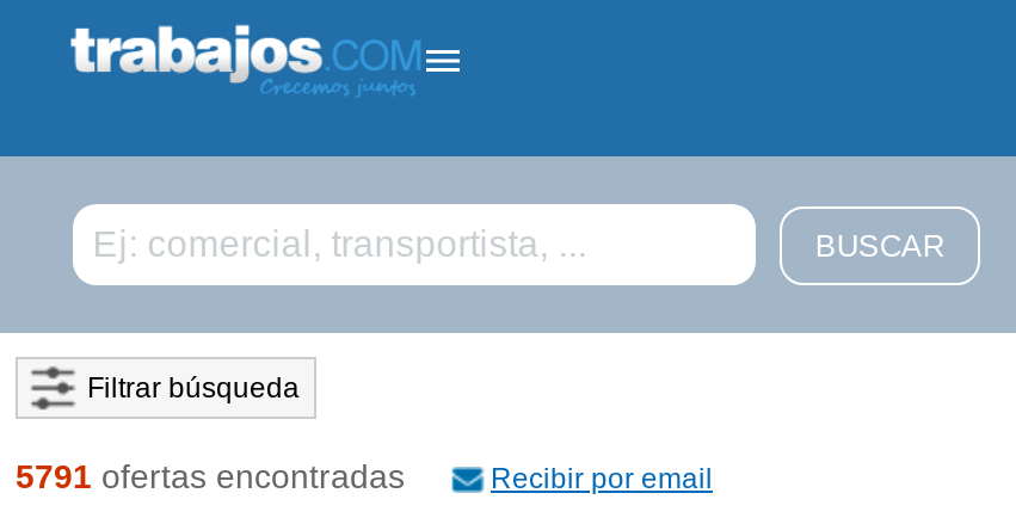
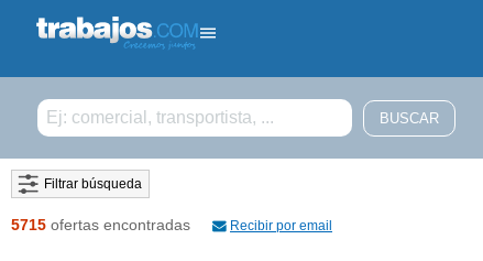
- 5791 ofertas encontradas
+ 5715 ofertas encontradas
